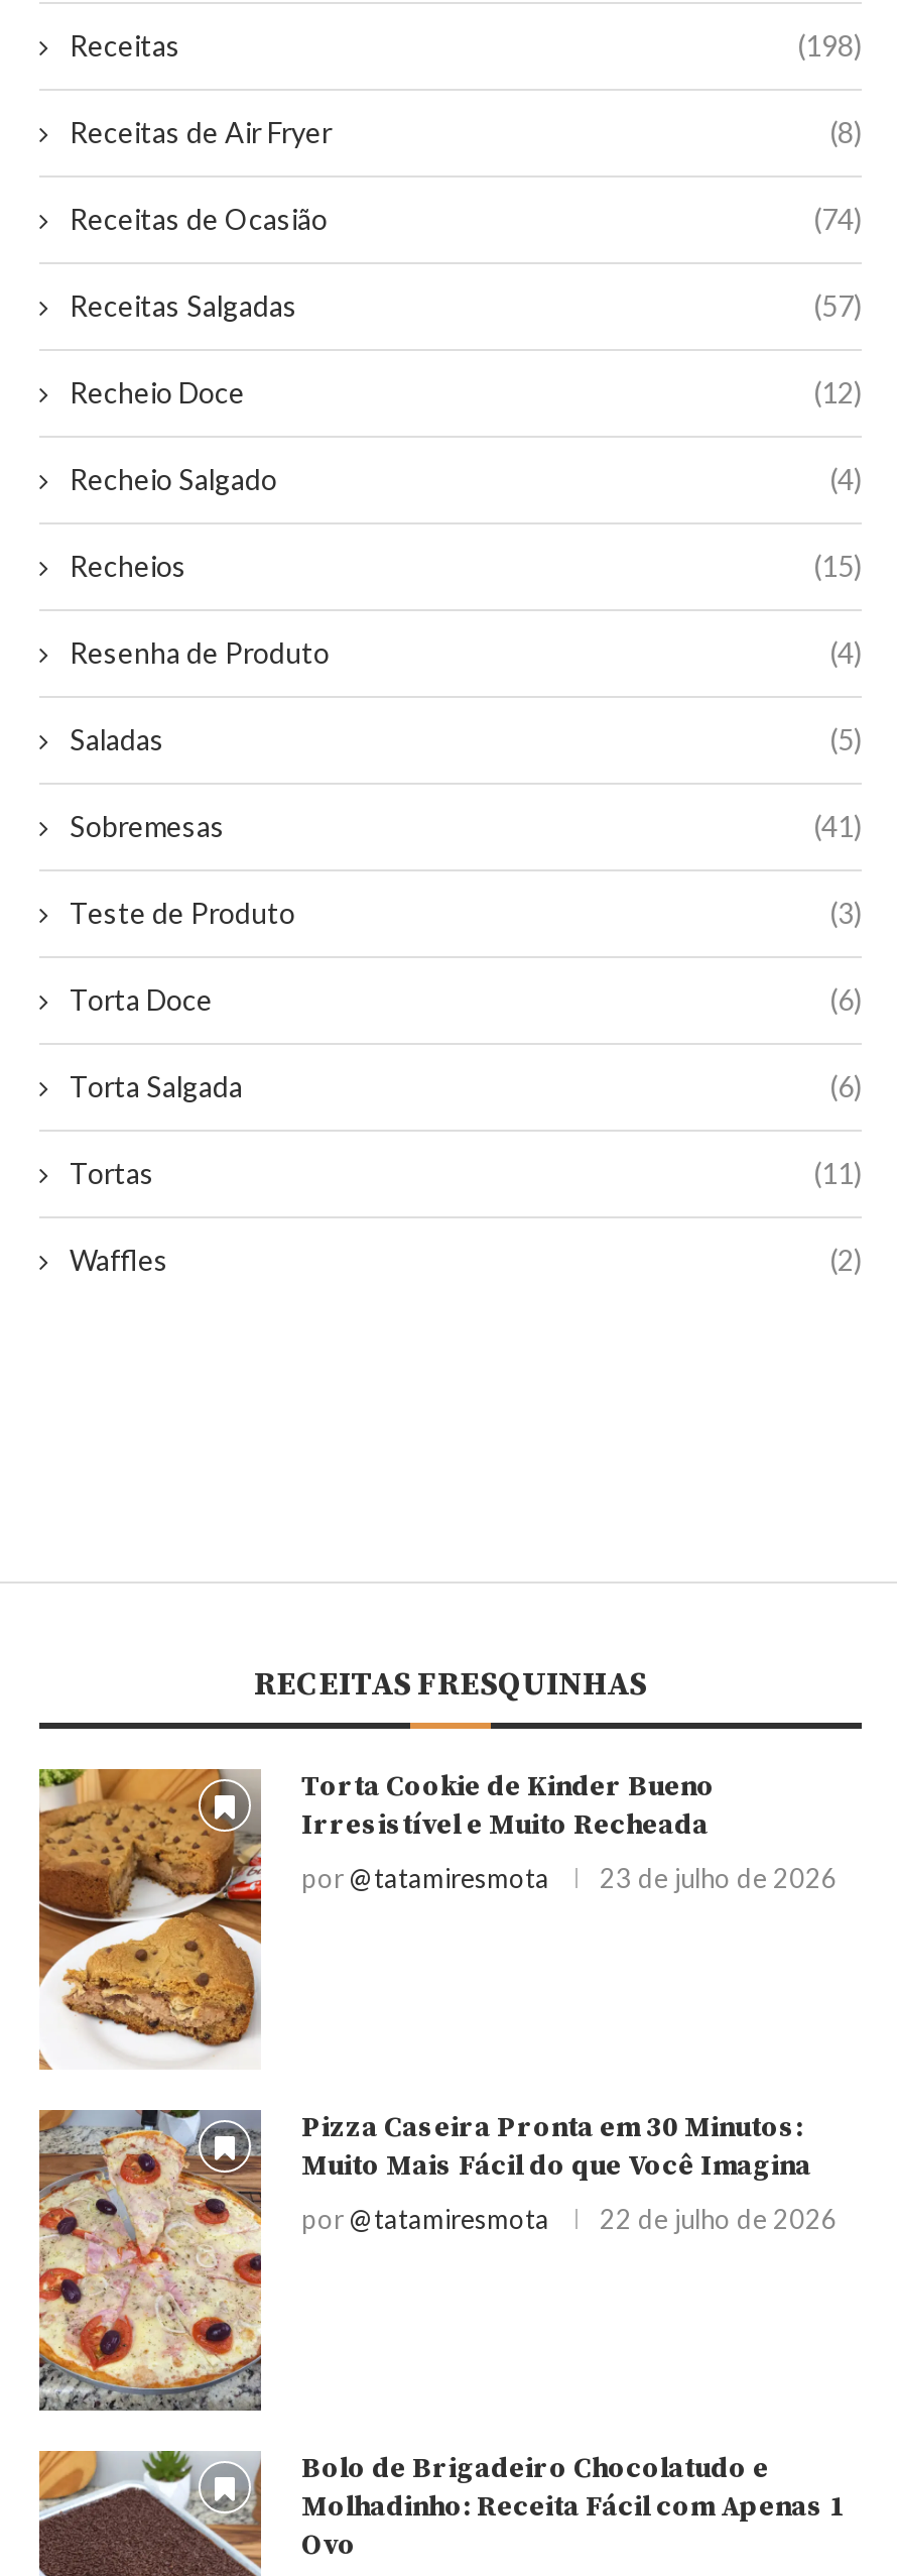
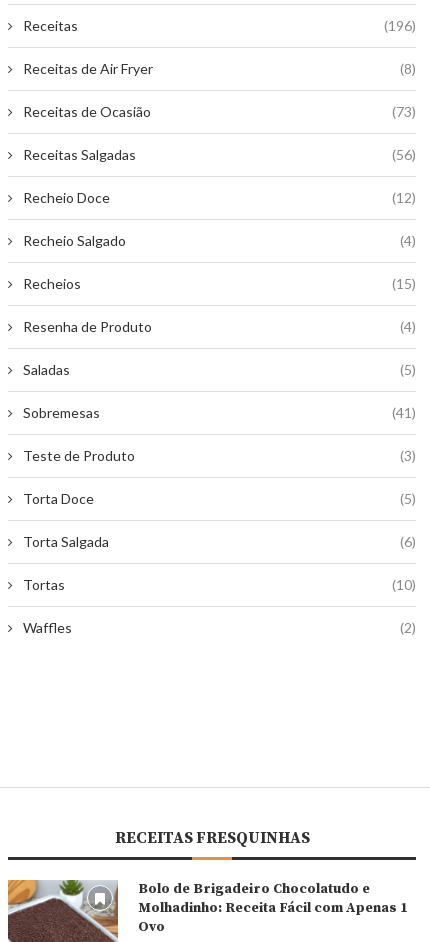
- (198)
+ (196)

- (74)
+ (73)

- (57)
+ (56)

- (6)
+ (5)

- (11)
+ (10)

- [image]
- Torta Cookie de Kinder Bueno
- Irresistível e Muito Recheada
- por @tatamiresmota
- 23 de julho de 2026

- [image]
- Pizza Caseira Pronta em 30 Minutos:
- Muito Mais Fácil do que Você Imagina
- por @tatamiresmota
- 22 de julho de 2026
